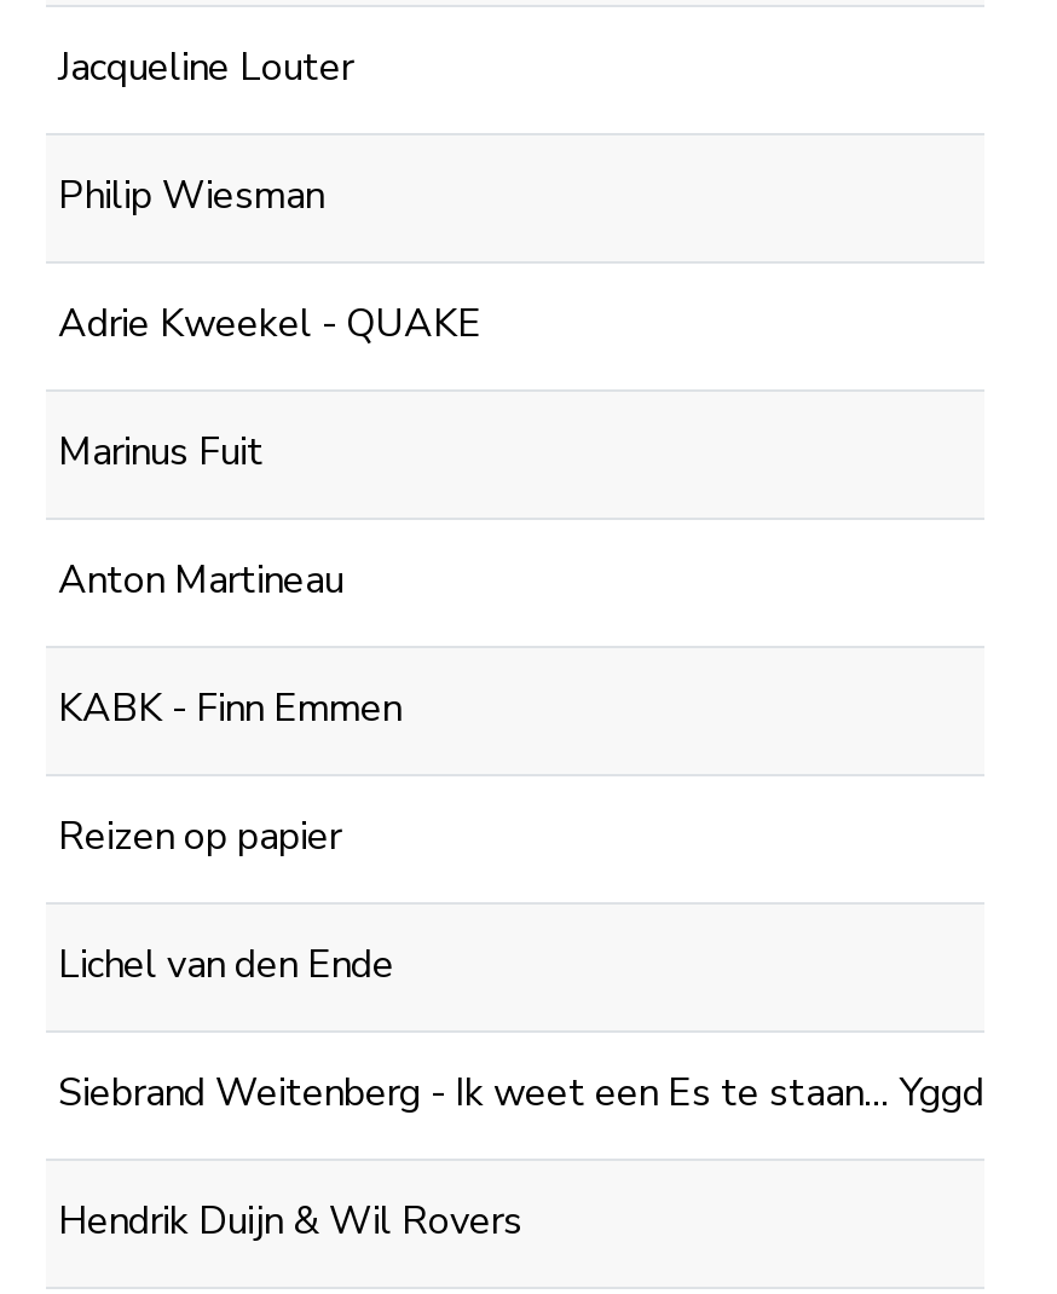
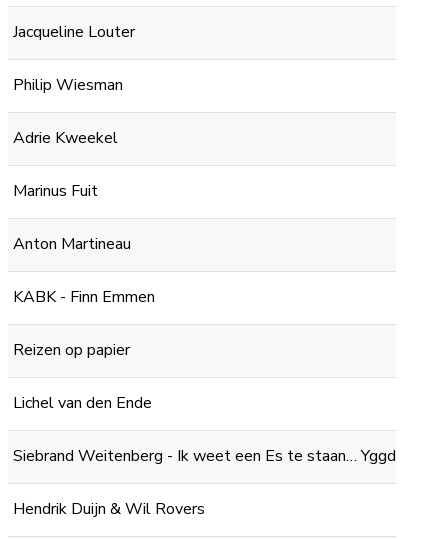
- Adrie Kweekel - QUAKE
+ Adrie Kweekel
